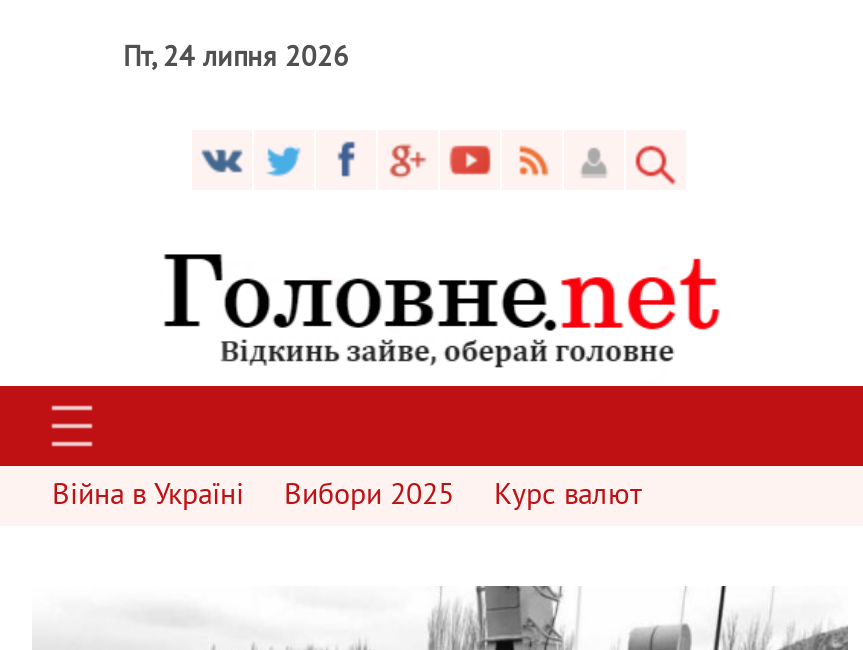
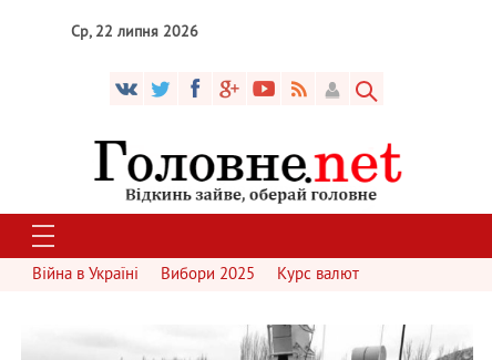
- Пт, 24 липня 2026
+ Ср, 22 липня 2026
